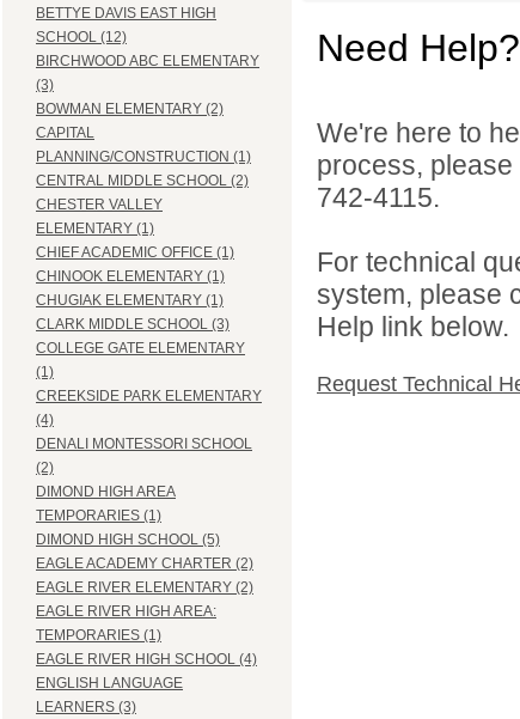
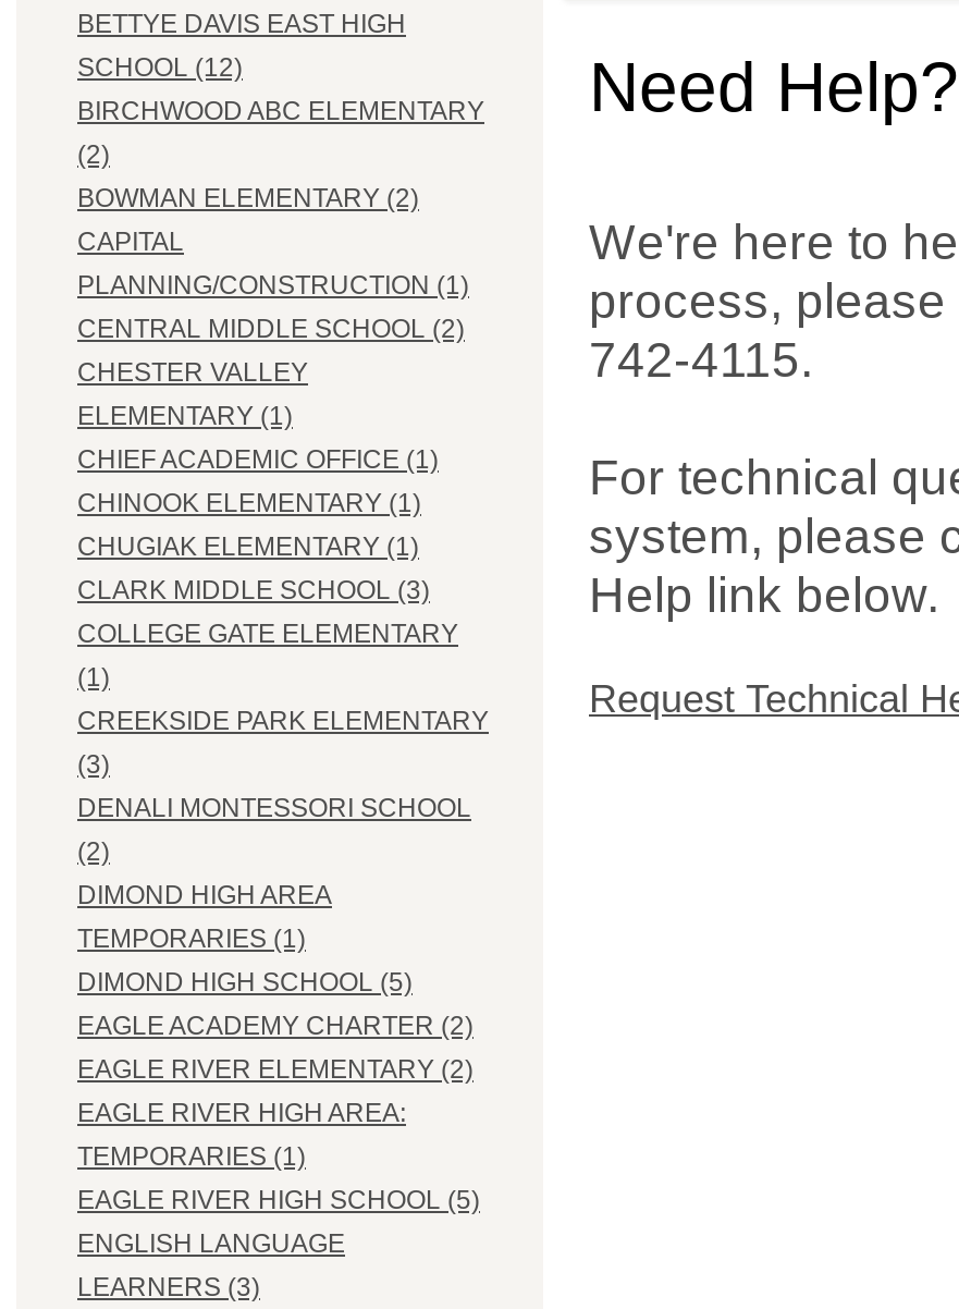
- (3)
+ (2)

- (4)
+ (3)

- EAGLE RIVER HIGH SCHOOL (4)
+ EAGLE RIVER HIGH SCHOOL (5)
